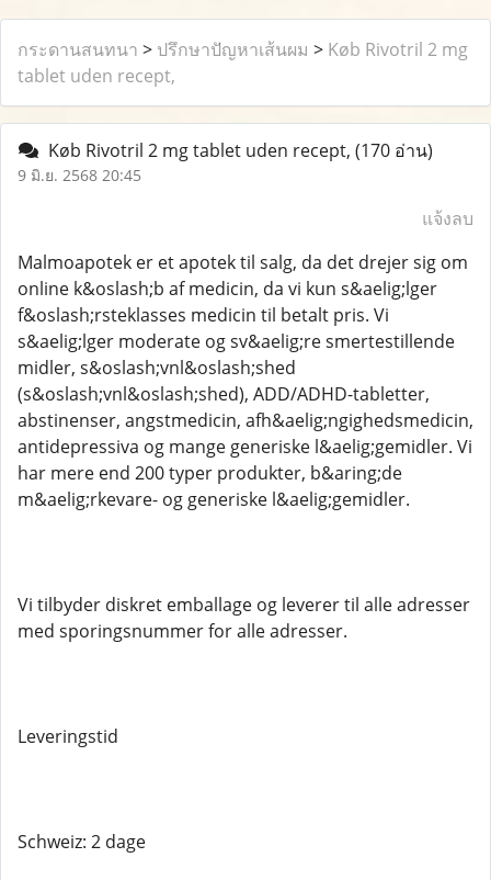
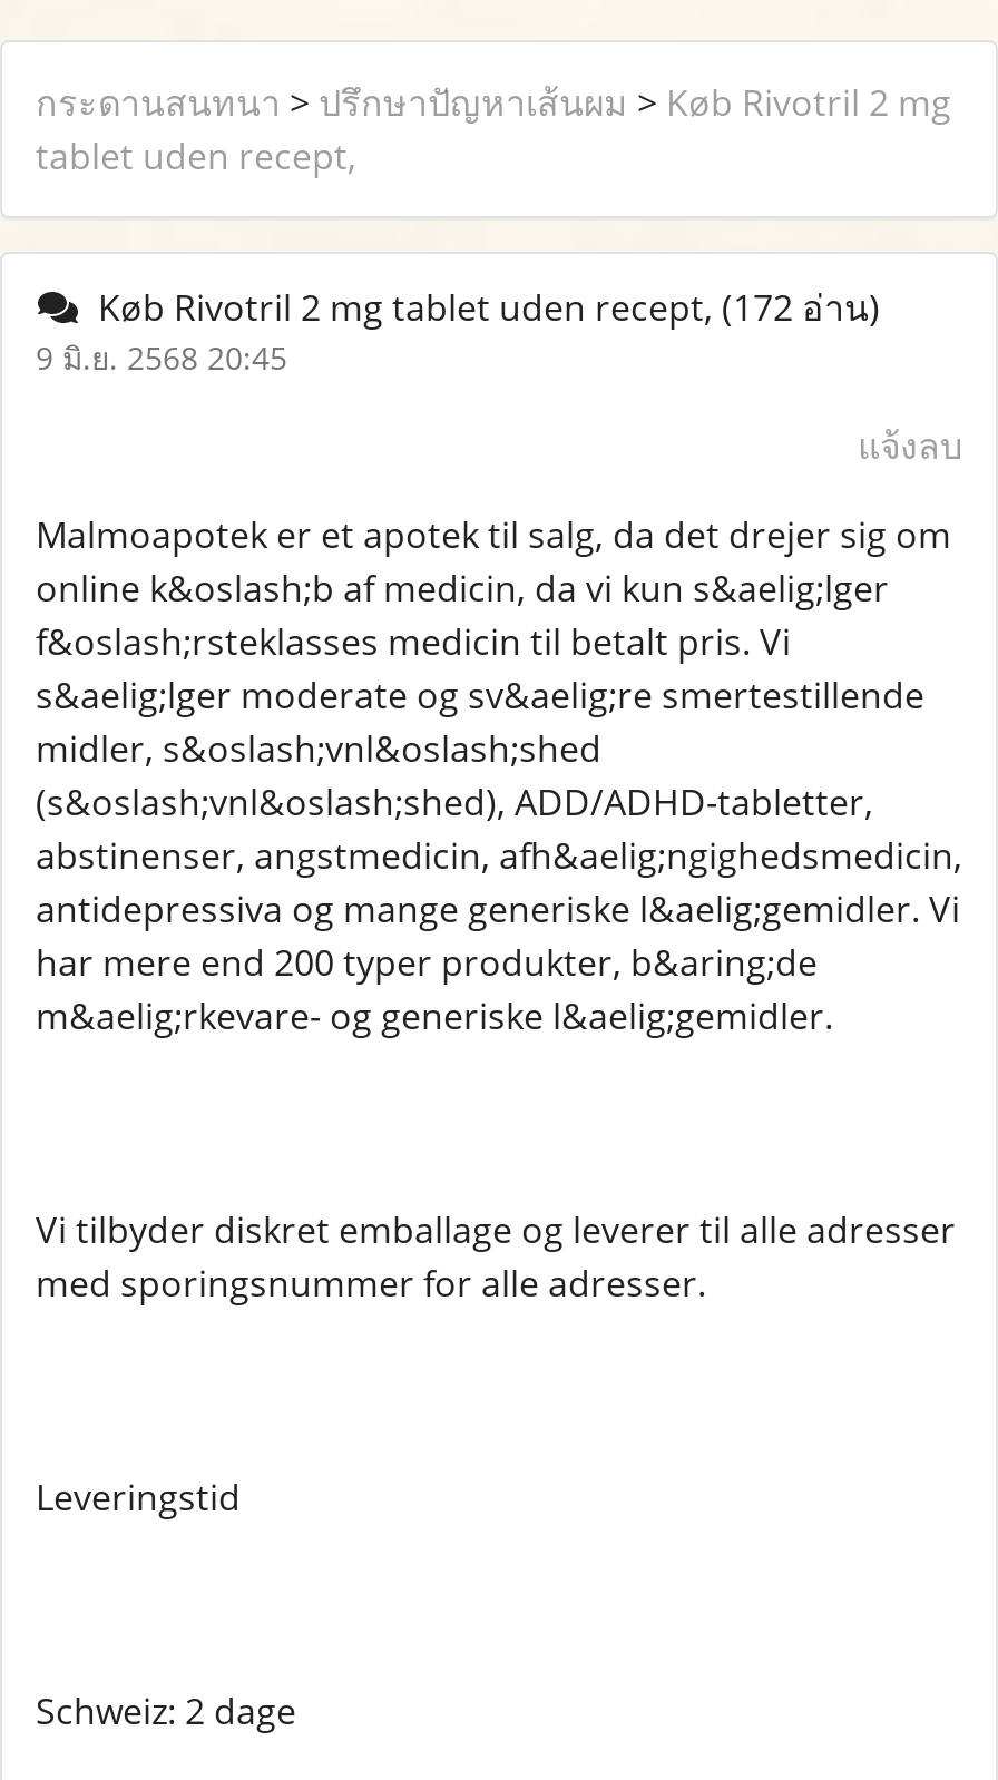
- Køb Rivotril 2 mg tablet uden recept, (170 อ่าน)
+ Køb Rivotril 2 mg tablet uden recept, (172 อ่าน)
